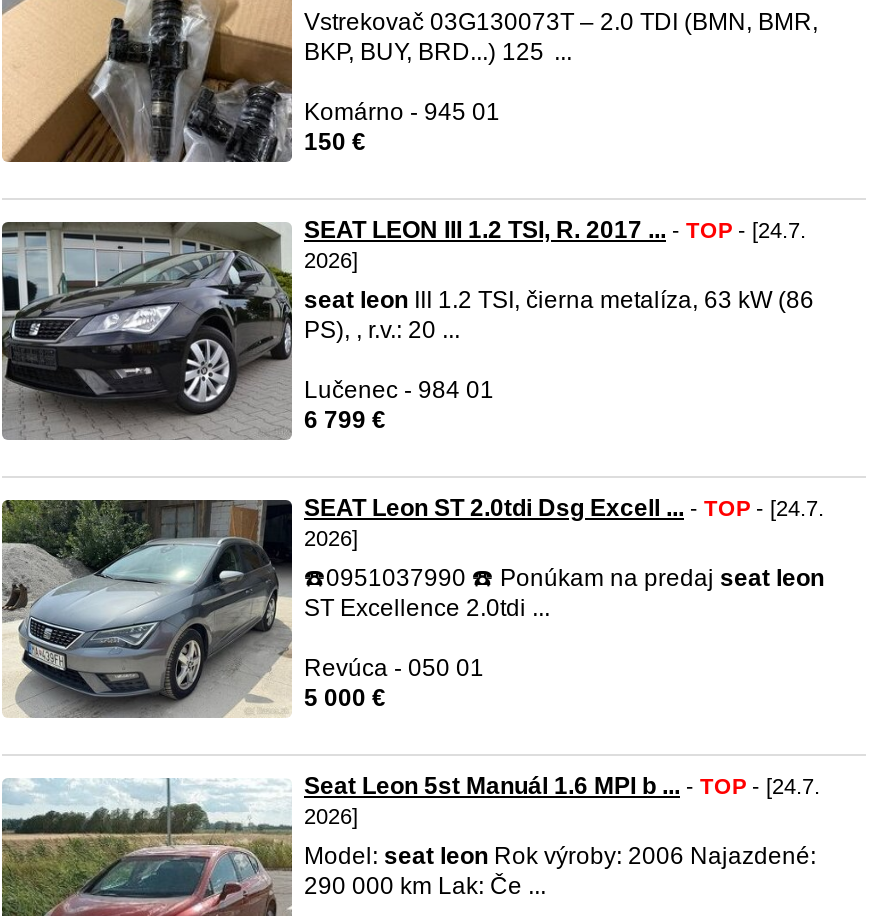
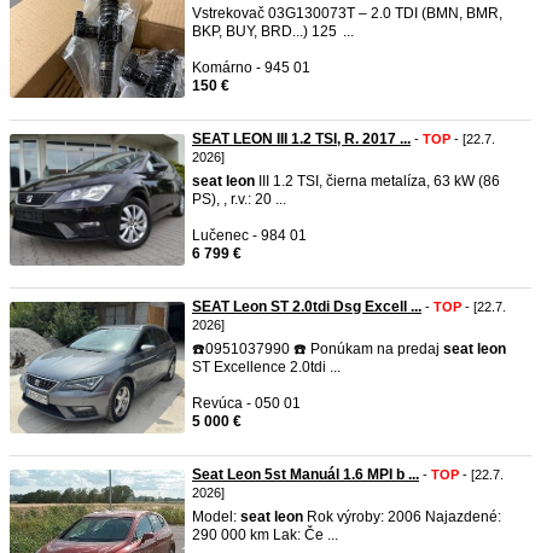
- SEAT LEON III 1.2 TSI, R. 2017 ... - TOP - [24.7.
+ SEAT LEON III 1.2 TSI, R. 2017 ... - TOP - [22.7.

- SEAT Leon ST 2.0tdi Dsg Excell ... - TOP - [24.7.
+ SEAT Leon ST 2.0tdi Dsg Excell ... - TOP - [22.7.

- Seat Leon 5st Manuál 1.6 MPI b ... - TOP - [24.7.
+ Seat Leon 5st Manuál 1.6 MPI b ... - TOP - [22.7.
